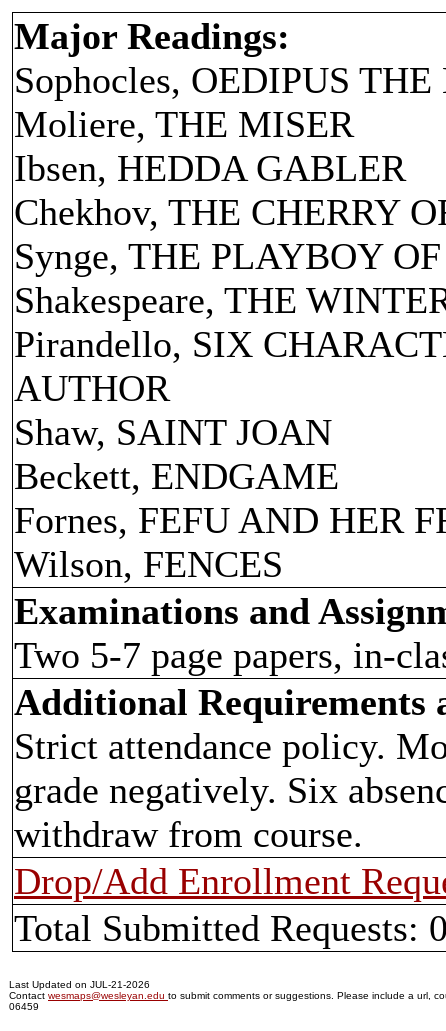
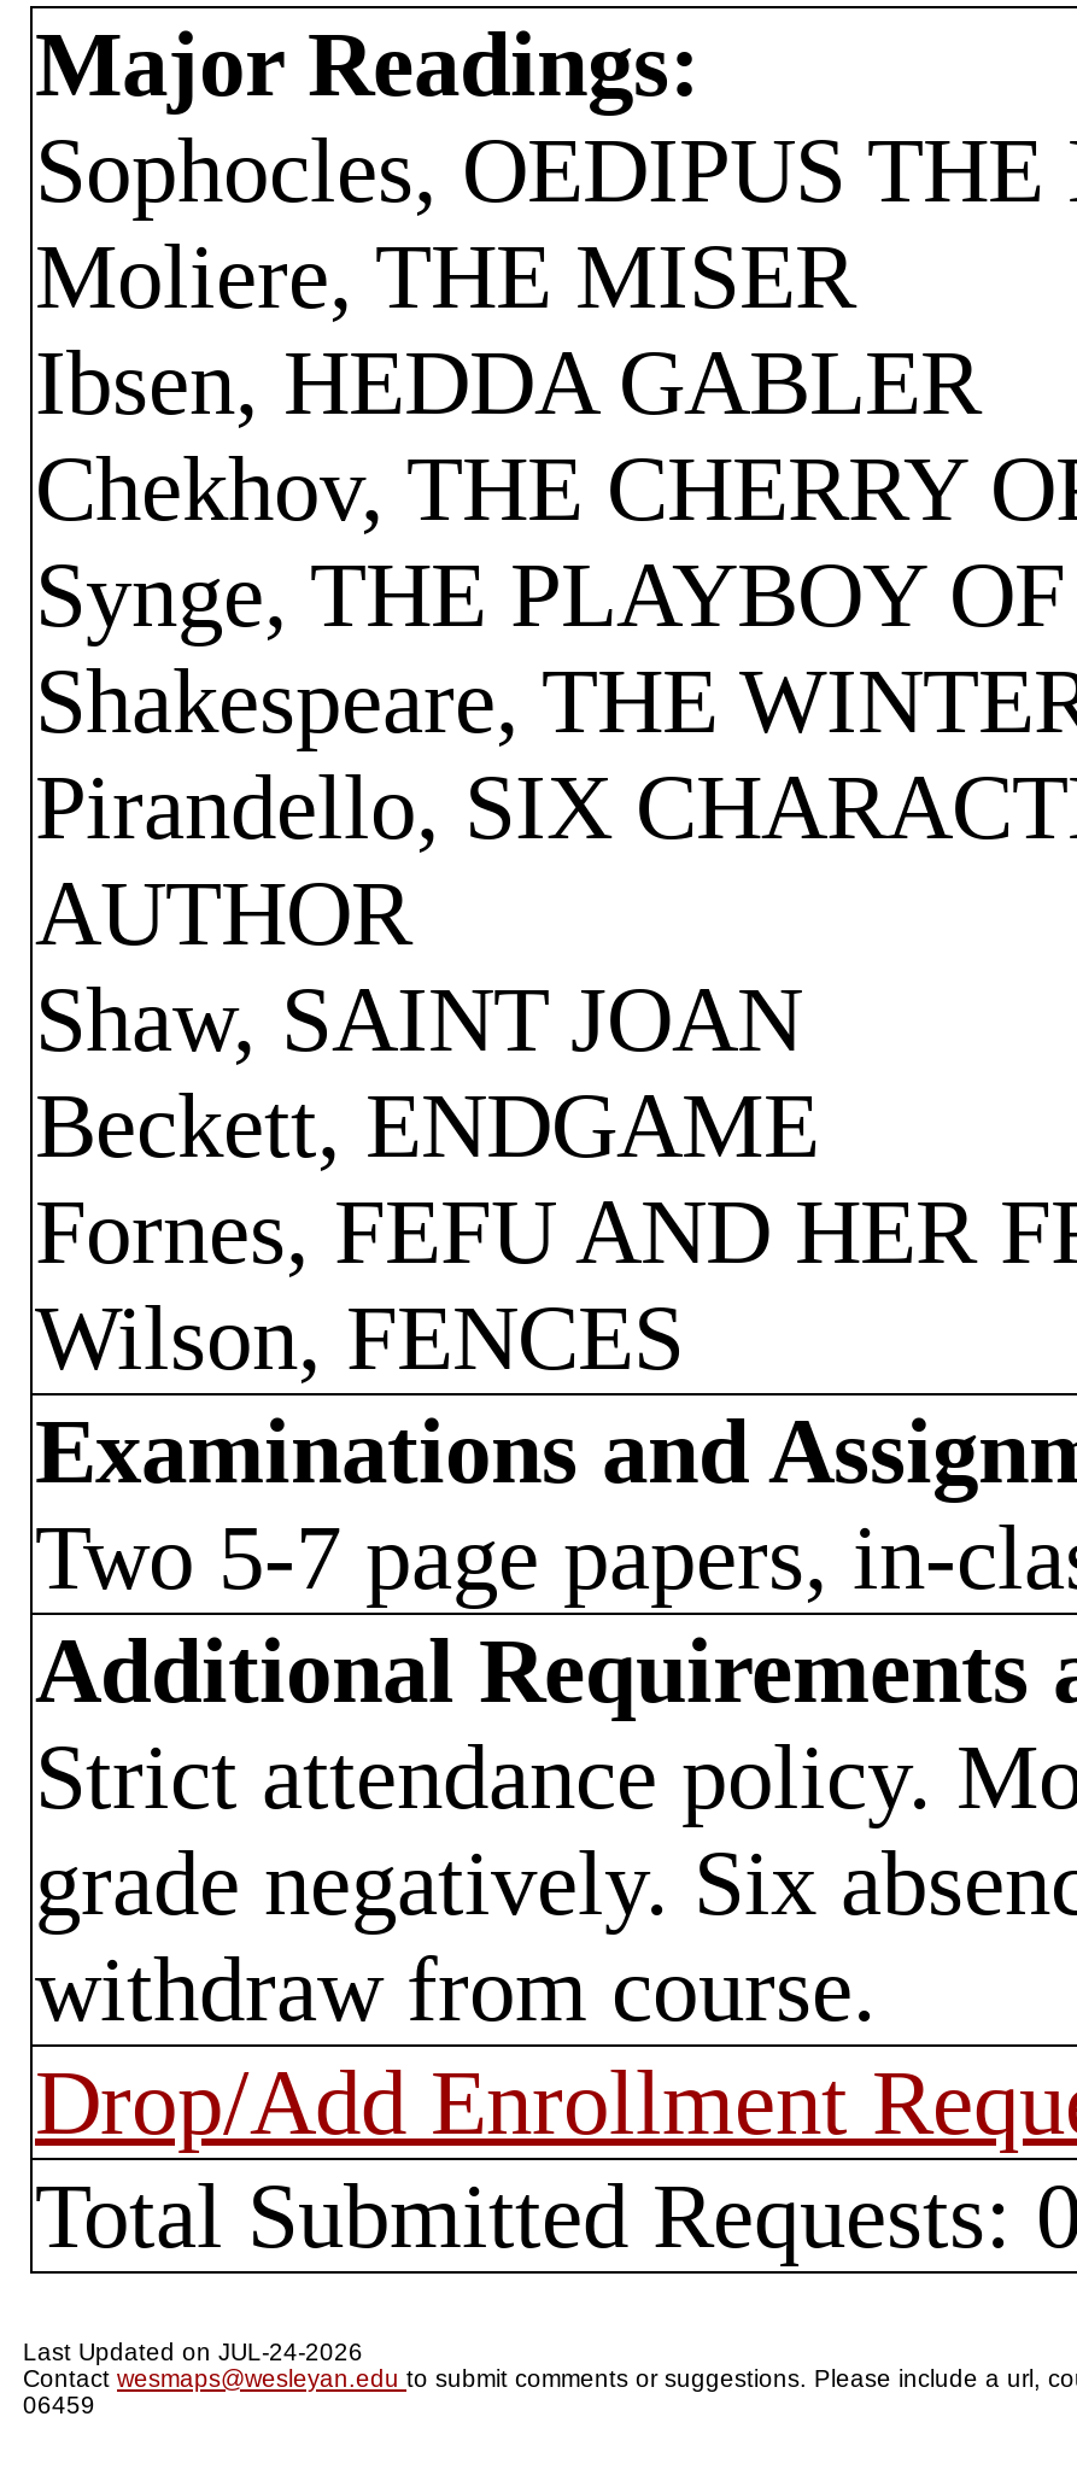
- Last Updated on JUL-21-2026
+ Last Updated on JUL-24-2026
